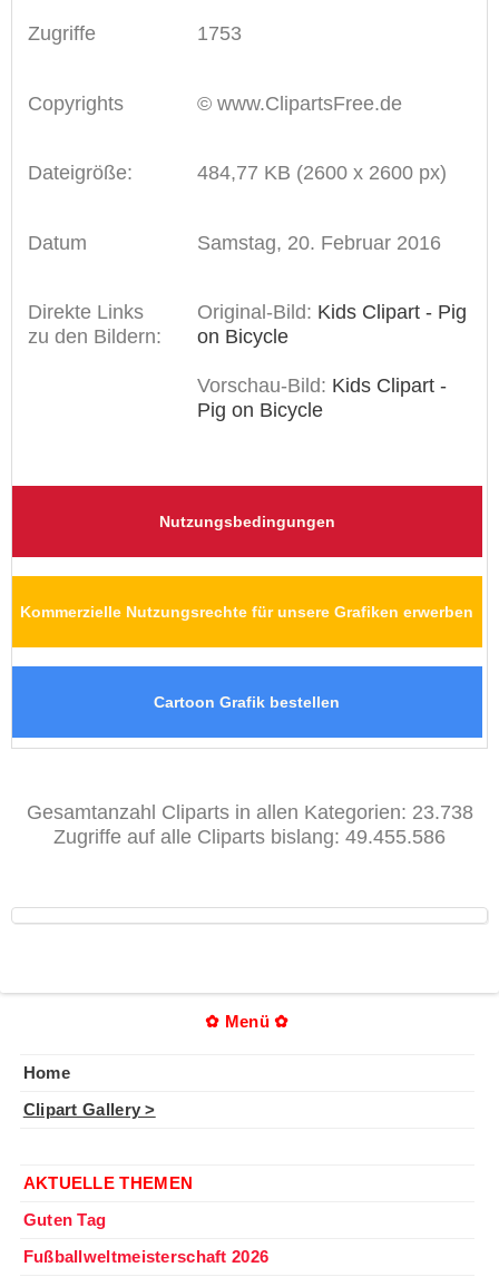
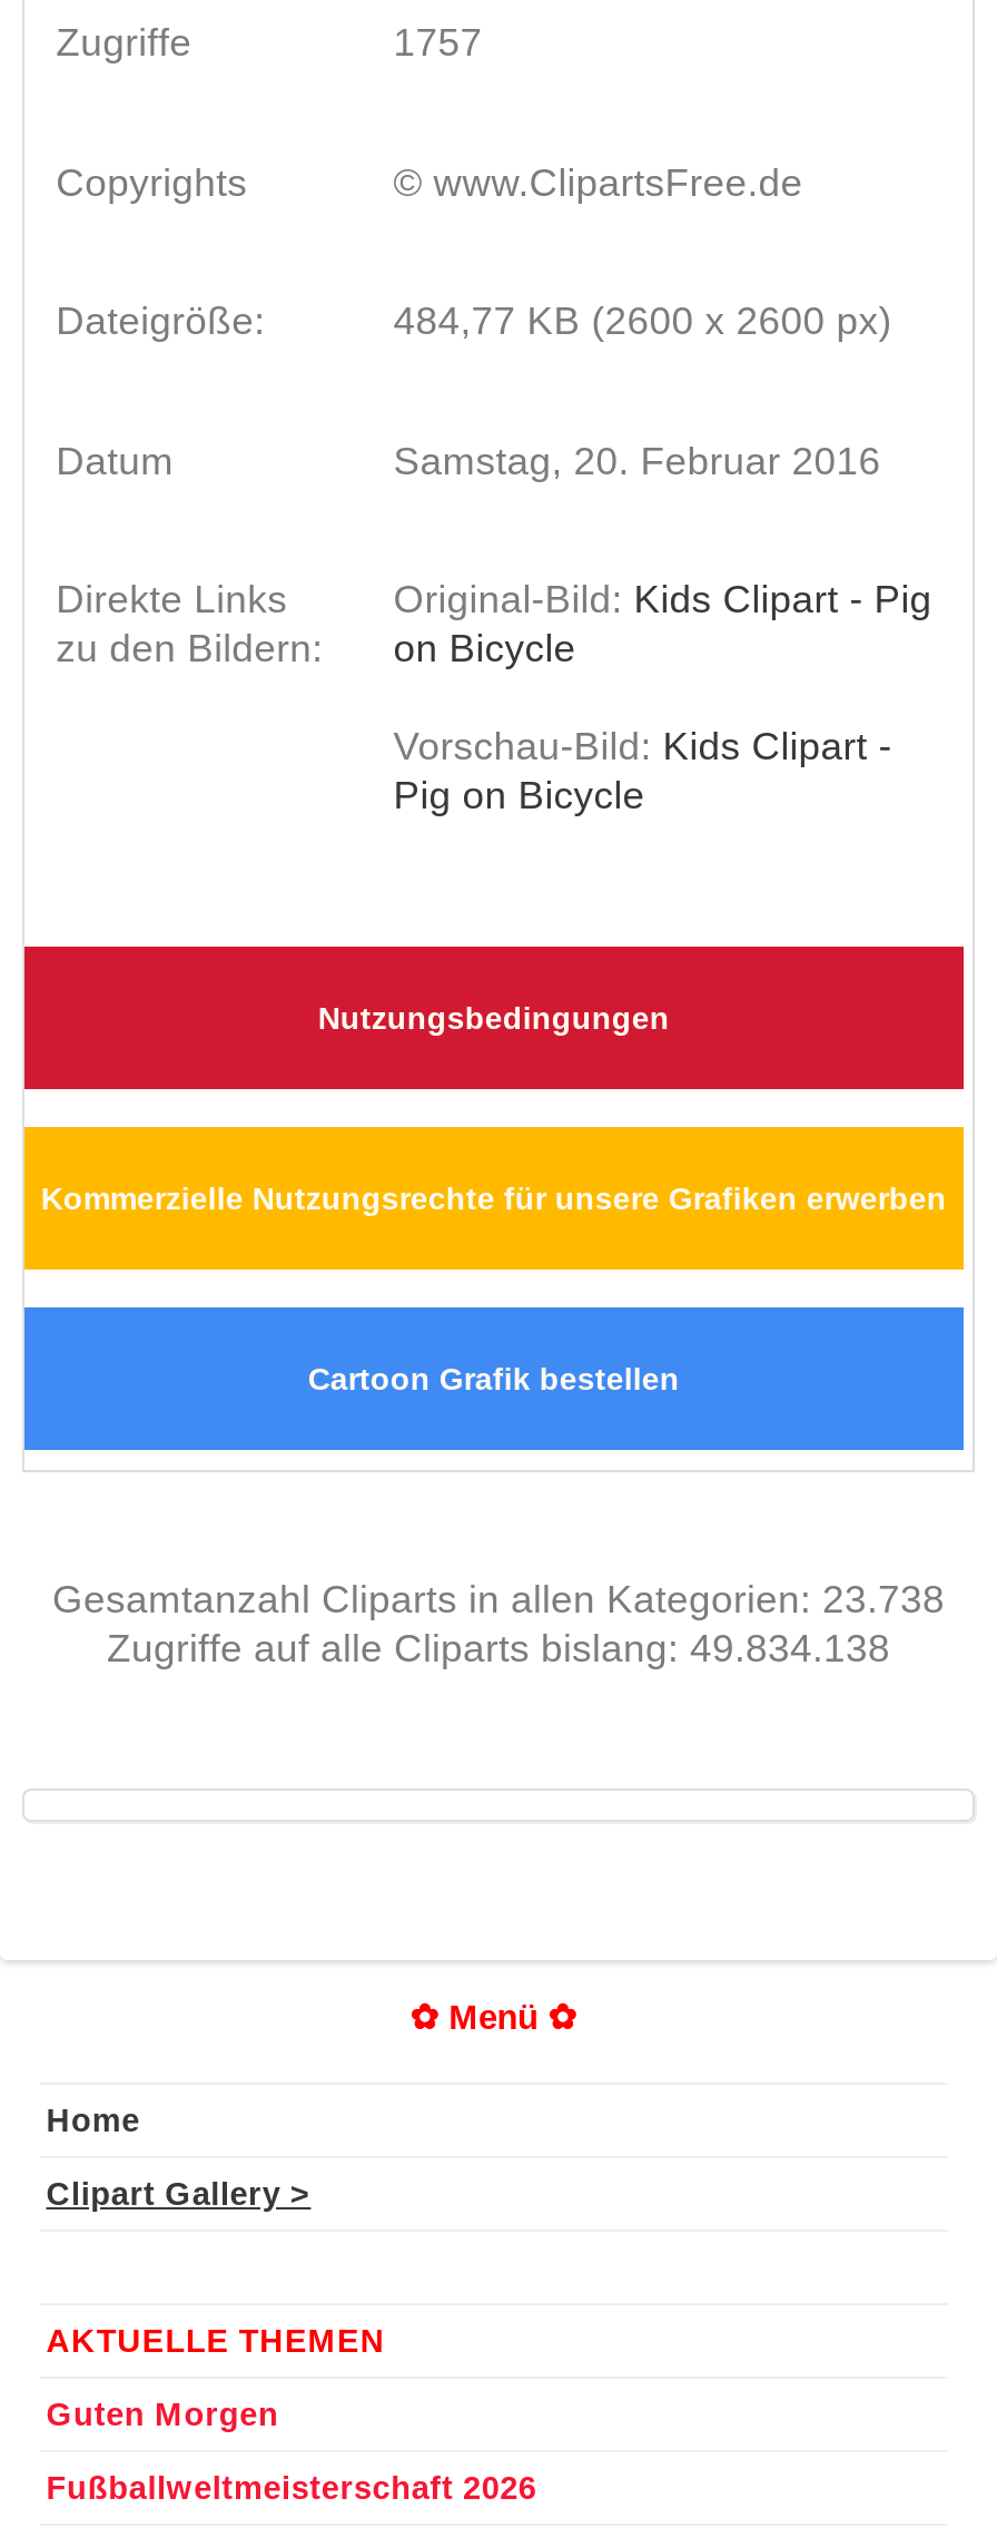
- 1753
+ 1757

- Zugriffe auf alle Cliparts bislang: 49.455.586
+ Zugriffe auf alle Cliparts bislang: 49.834.138

- Guten Tag
+ Guten Morgen
